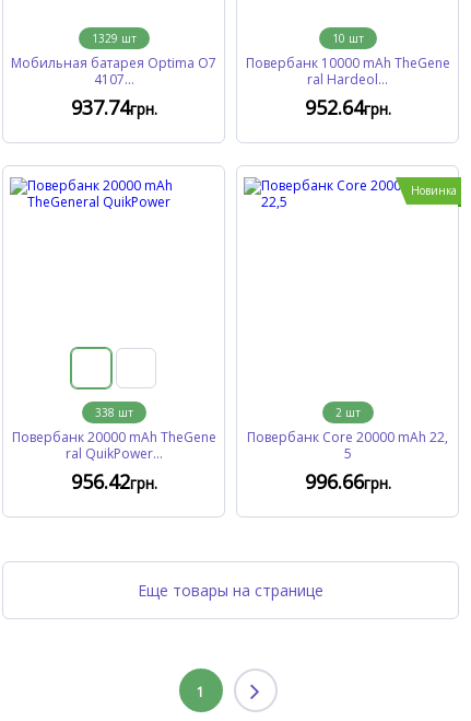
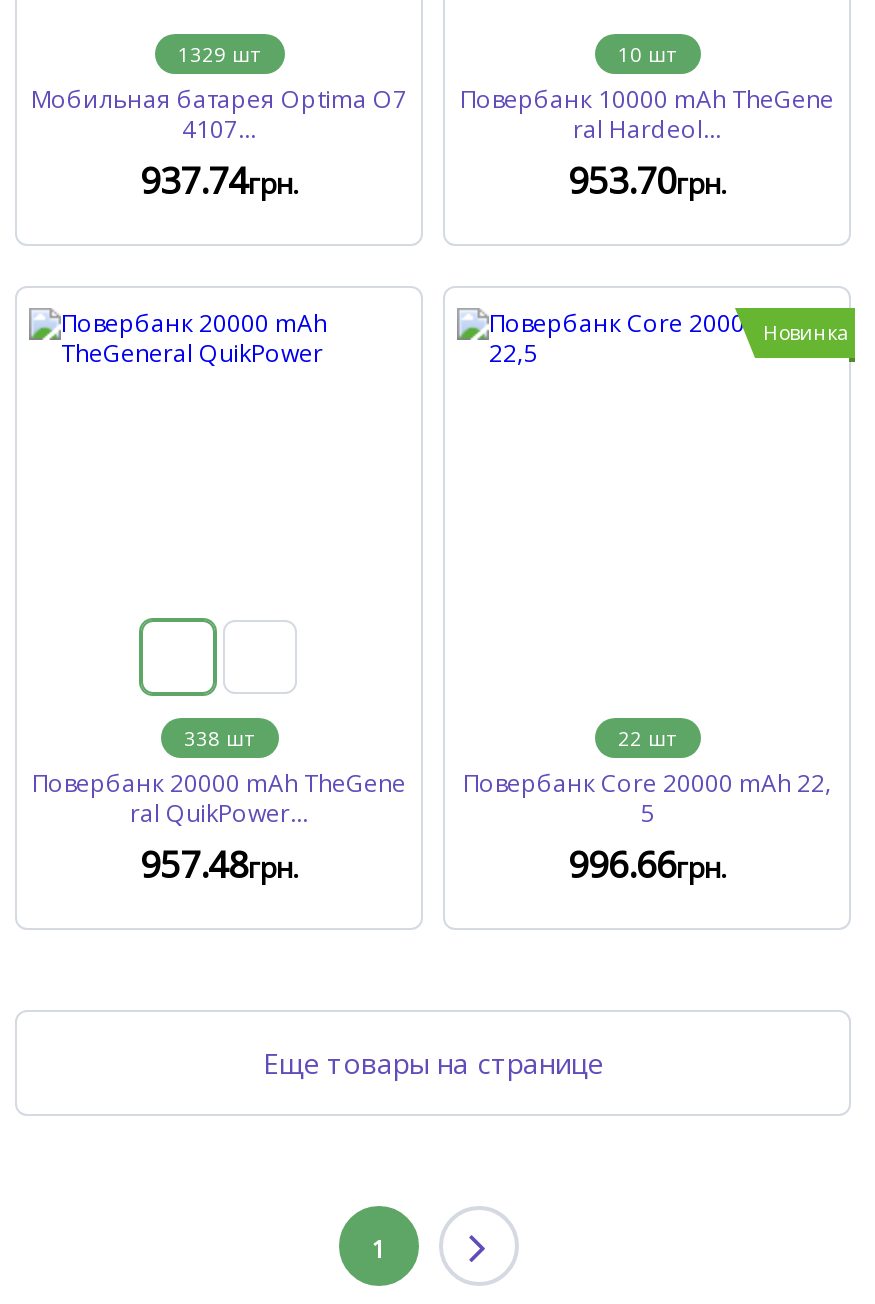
- 952.64грн.
+ 953.70грн.

- 2 шт
+ 22 шт

- 956.42грн.
+ 957.48грн.
